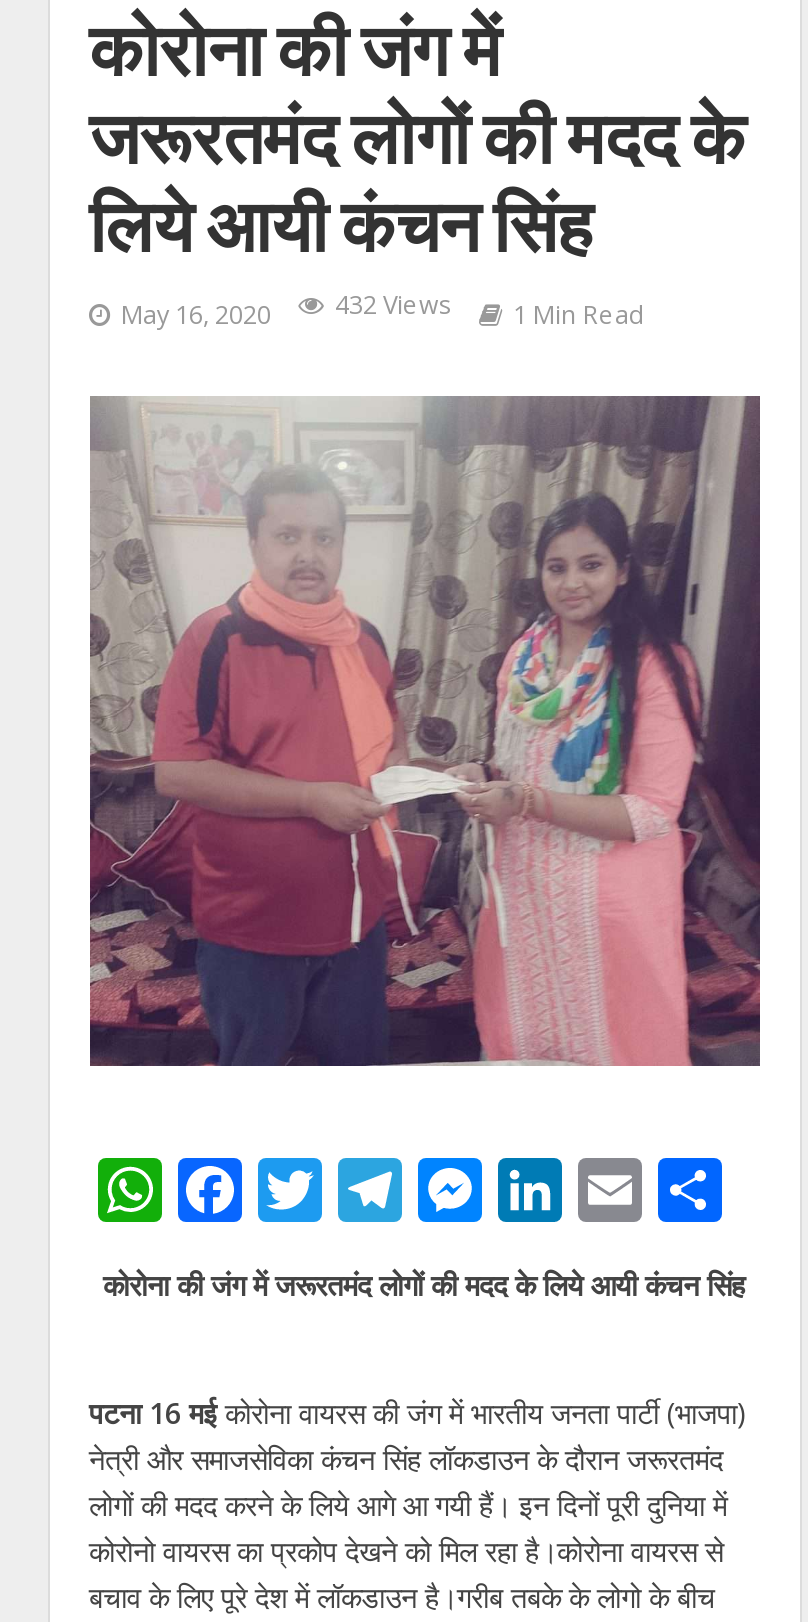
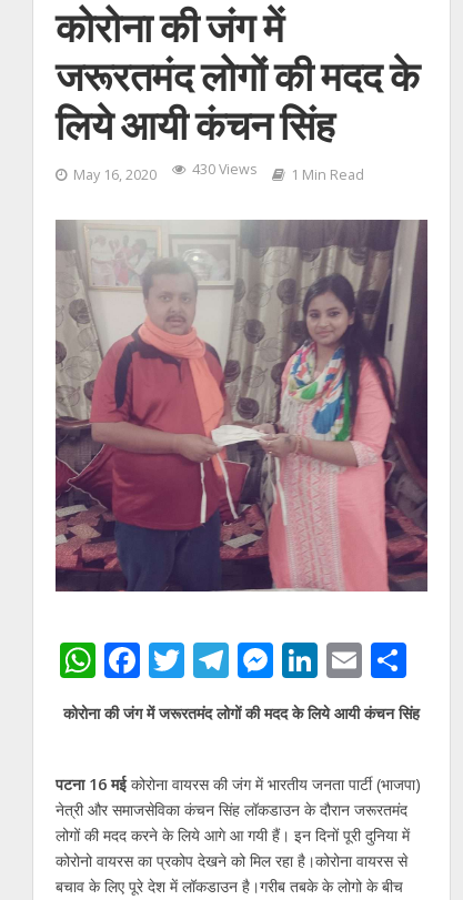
- May 16, 2020 432 Views 1 Min Read
+ May 16, 2020 430 Views 1 Min Read
